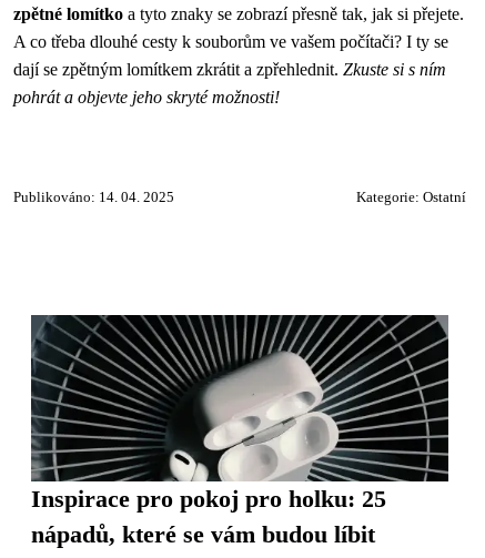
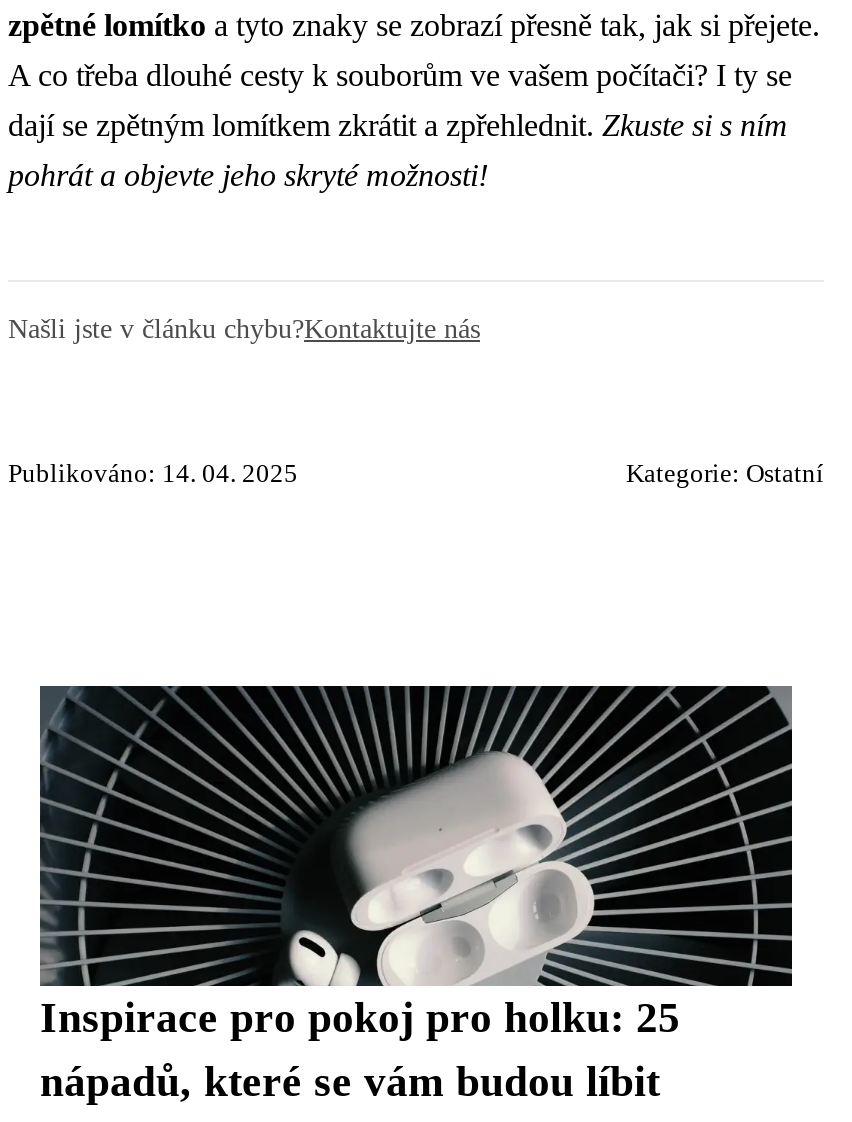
+ Našli jste v článku chybu?Kontaktujte nás
